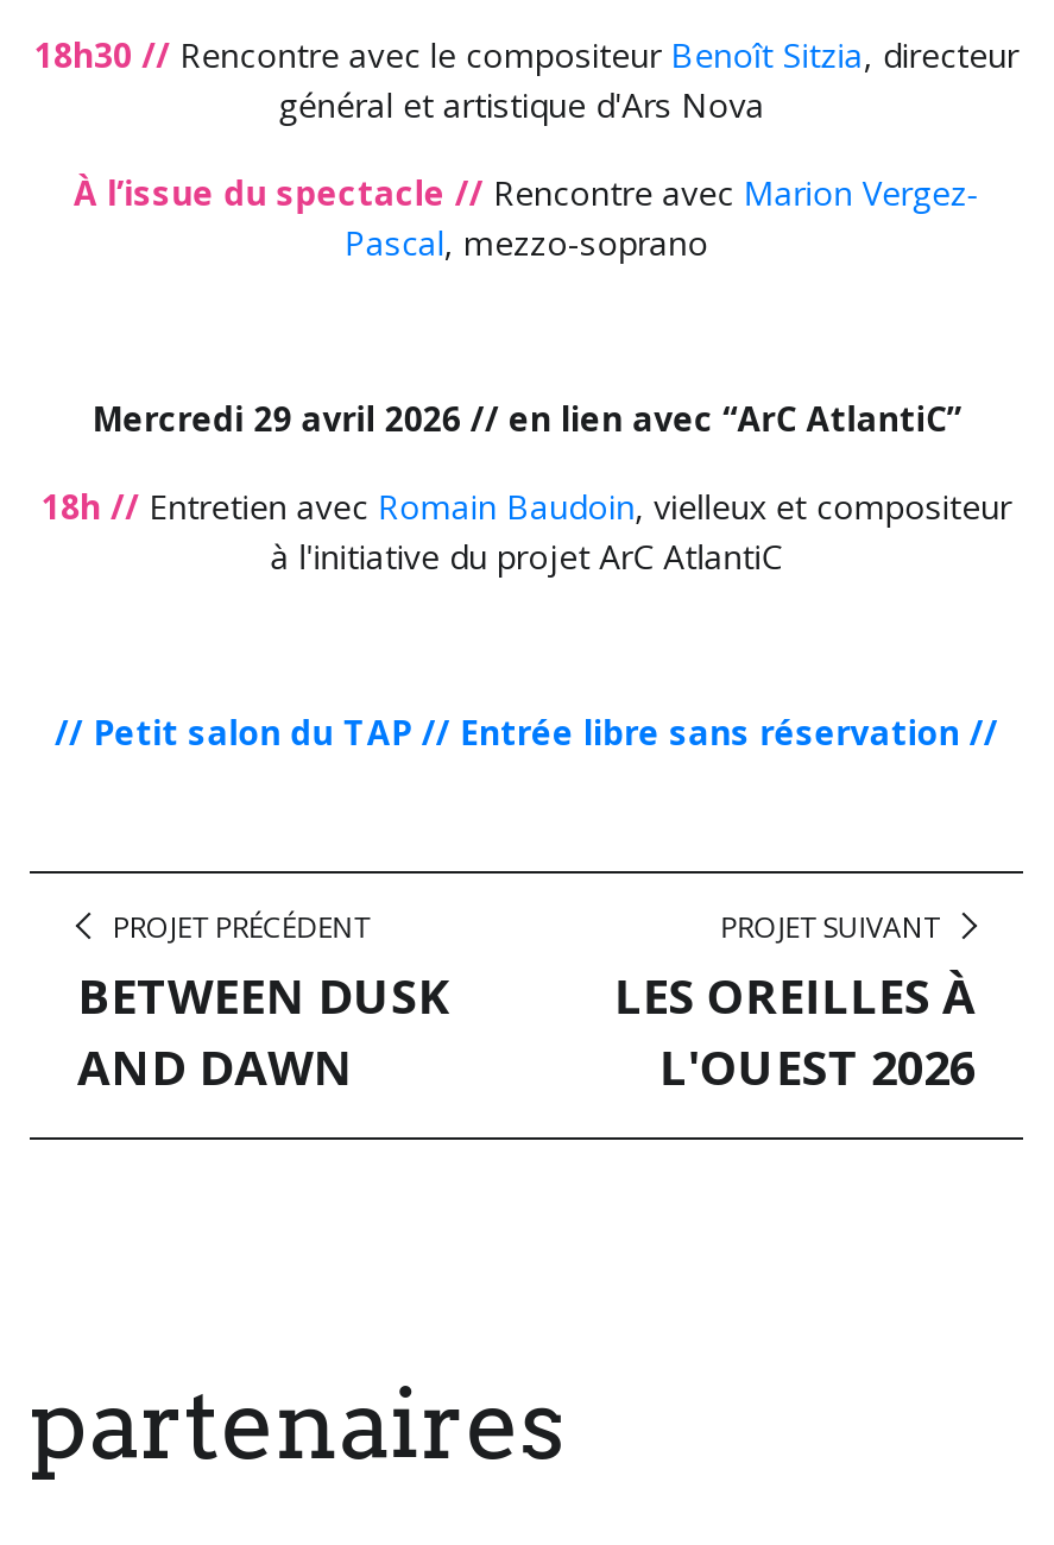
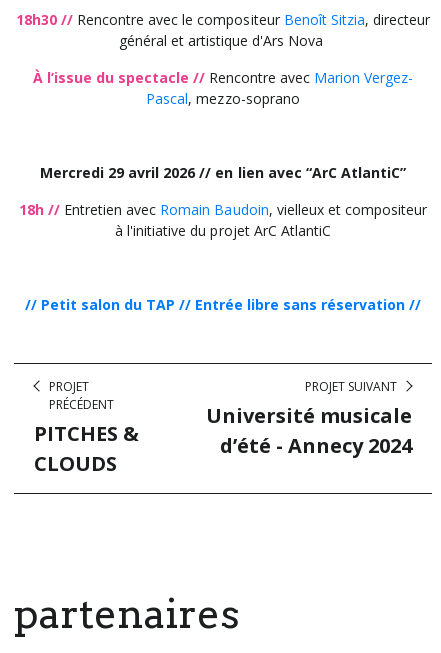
- PROJET PRÉCÉDENT
- BETWEEN DUSK
- AND DAWN
+ PROJET
+ PRÉCÉDENT
+ PITCHES &
+ CLOUDS

- LES OREILLES À
- L'OUEST 2026
+ Université musicale
+ d’été - Annecy 2024
